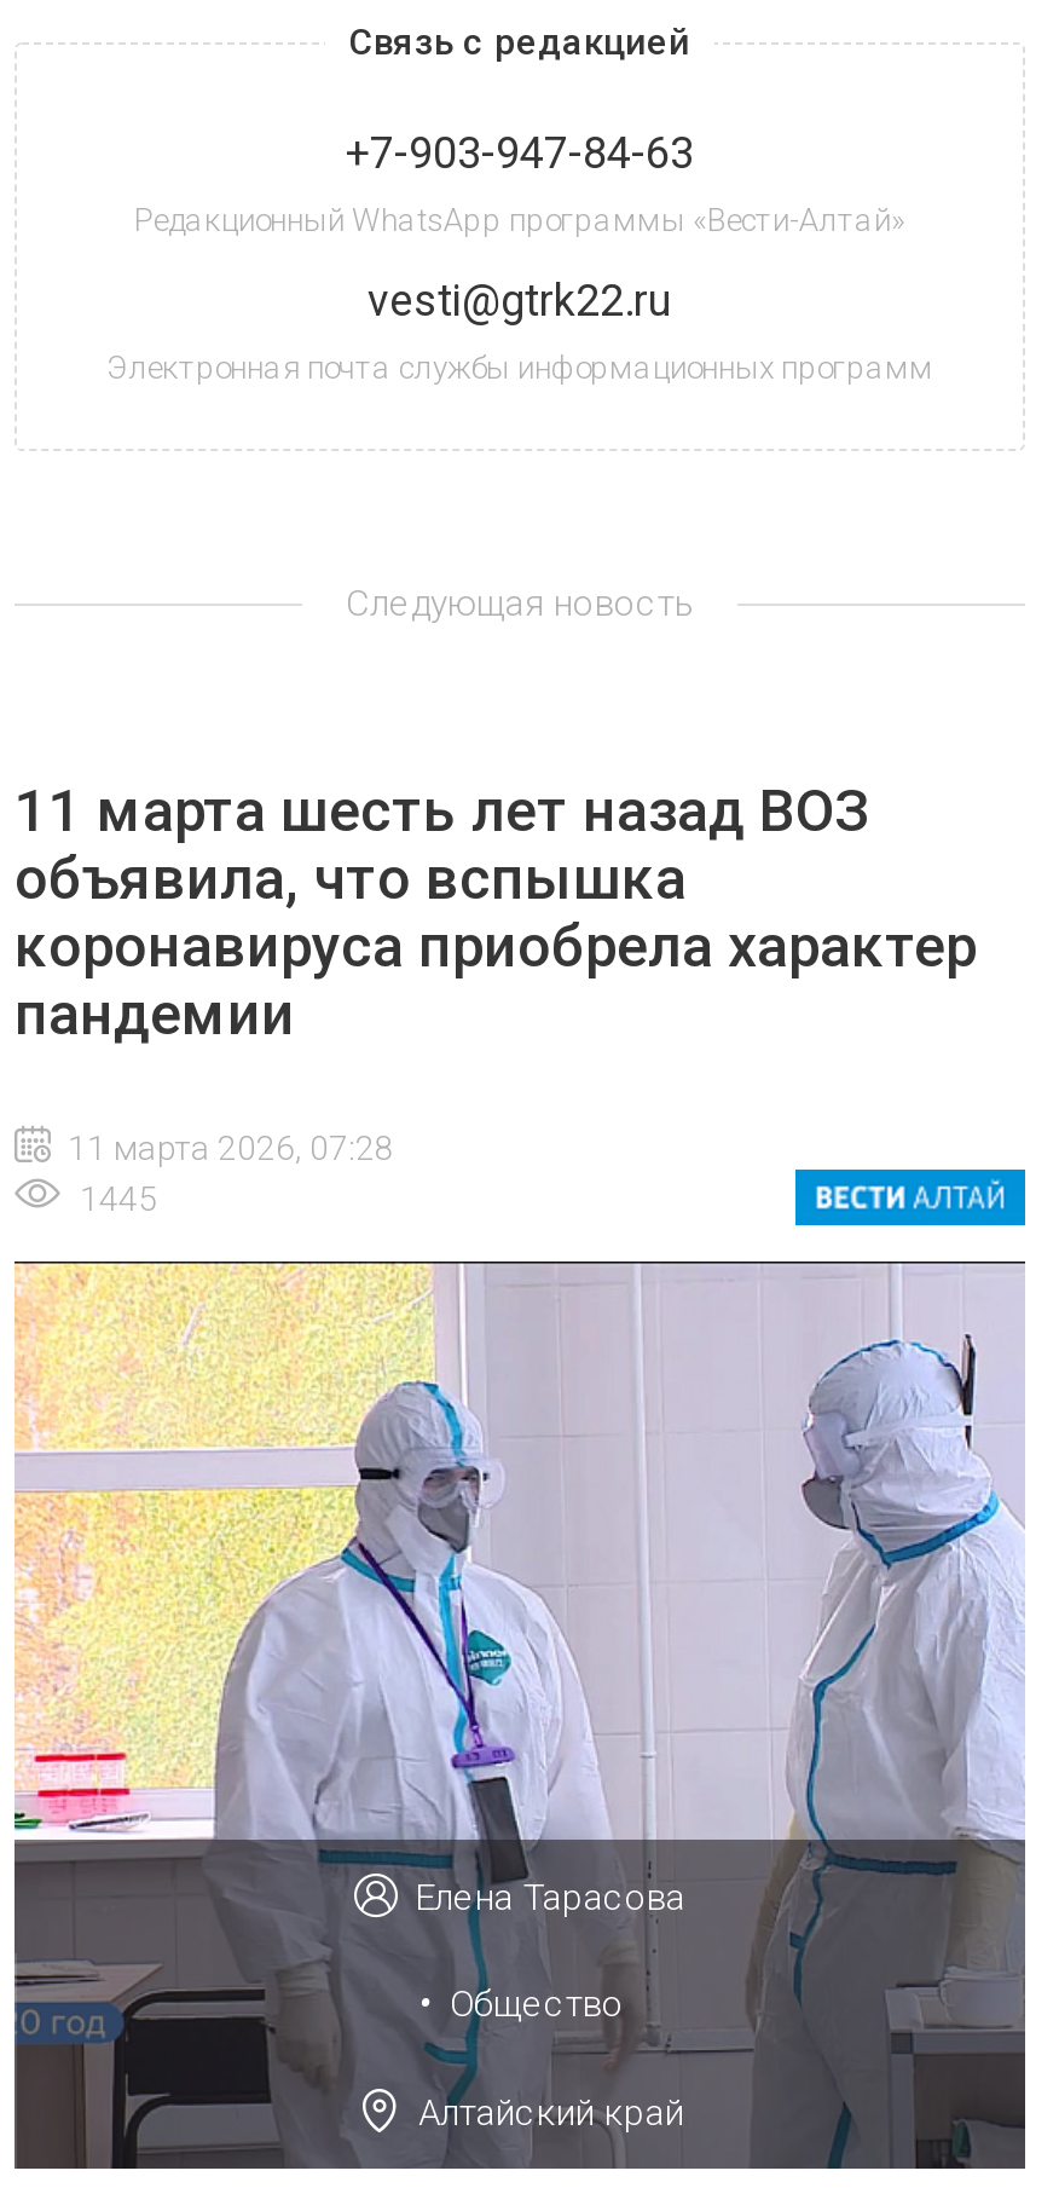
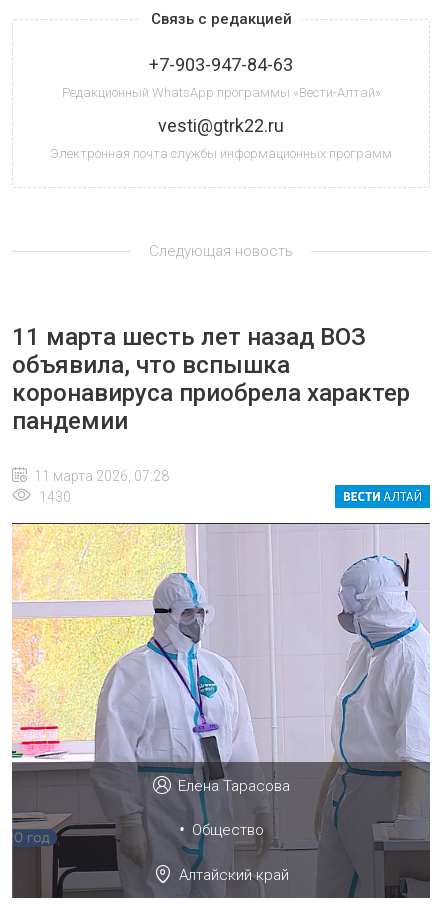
- 1445
+ 1430
